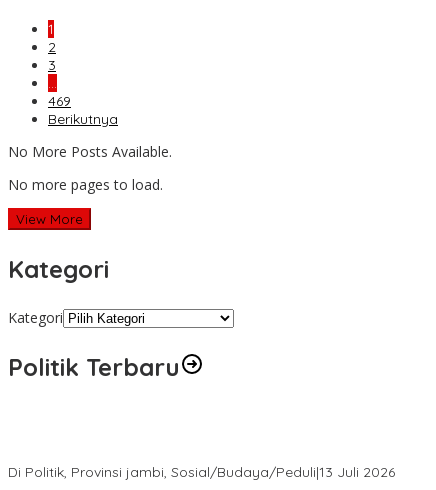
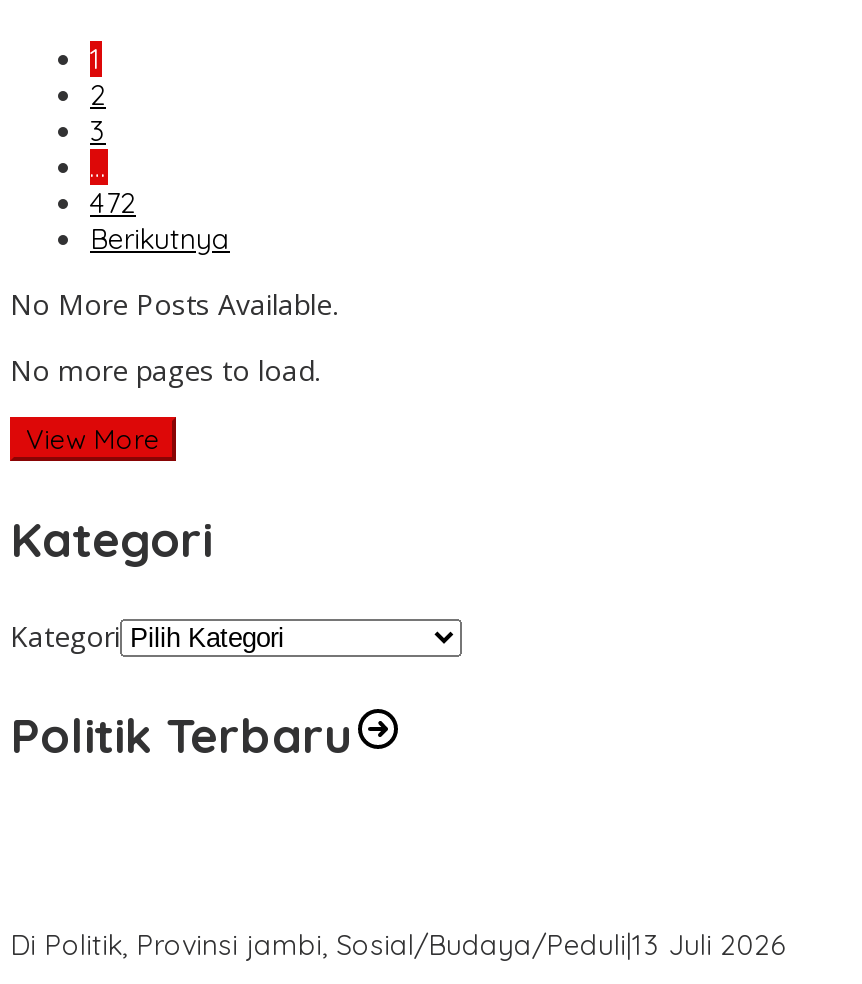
- 469
+ 472
